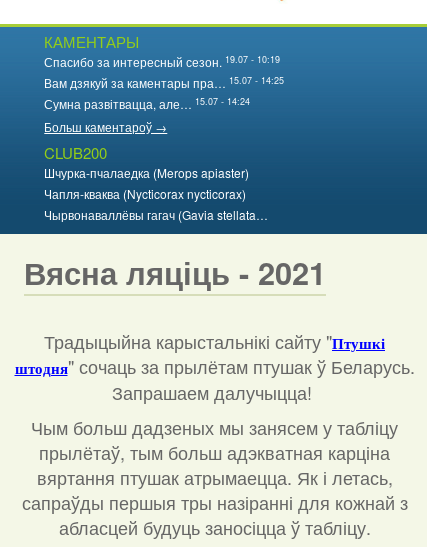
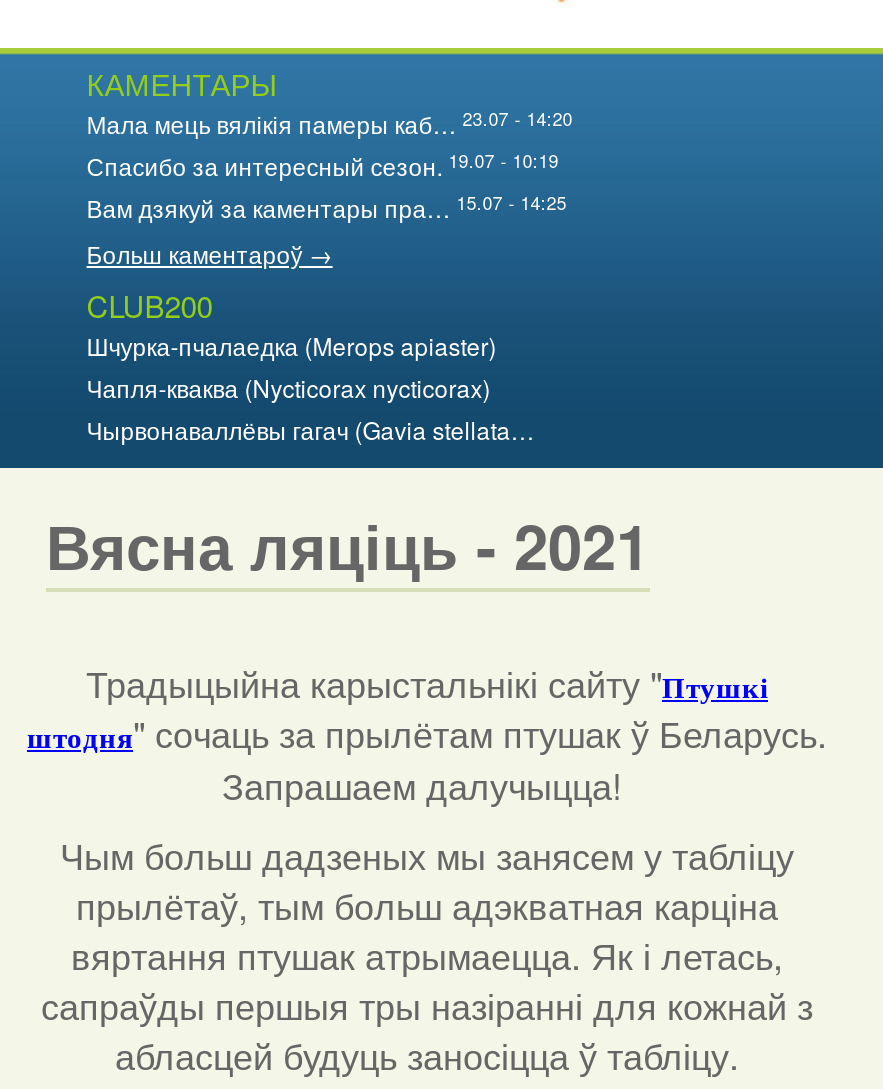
+ Мала мець вялікія памеры каб… 23.07 - 14:20

moved down: Спасибо за интересный сезон. 19.07 - 10:19 | Вам дзякуй за каментары пра… 15.07 - 14:25

- Сумна развітвацца, але… 15.07 - 14:24
